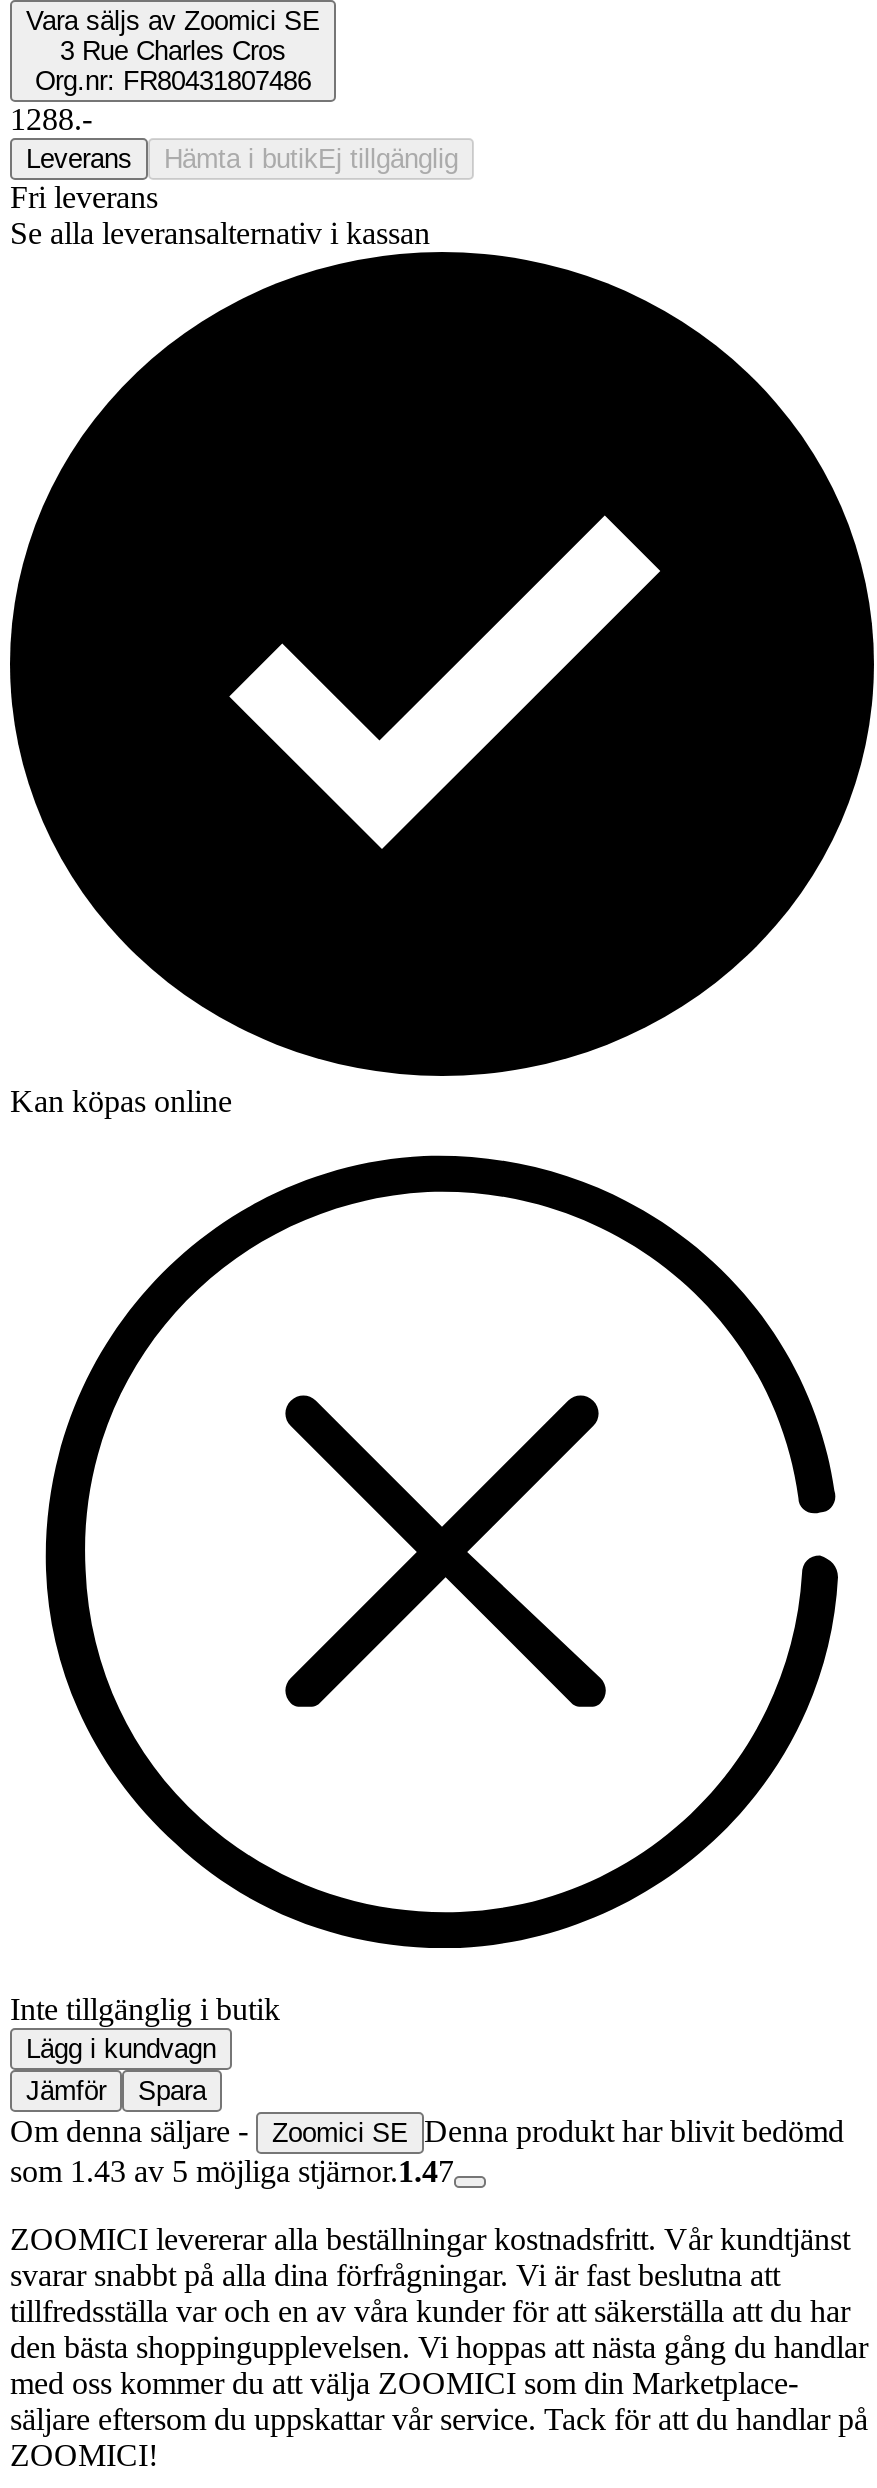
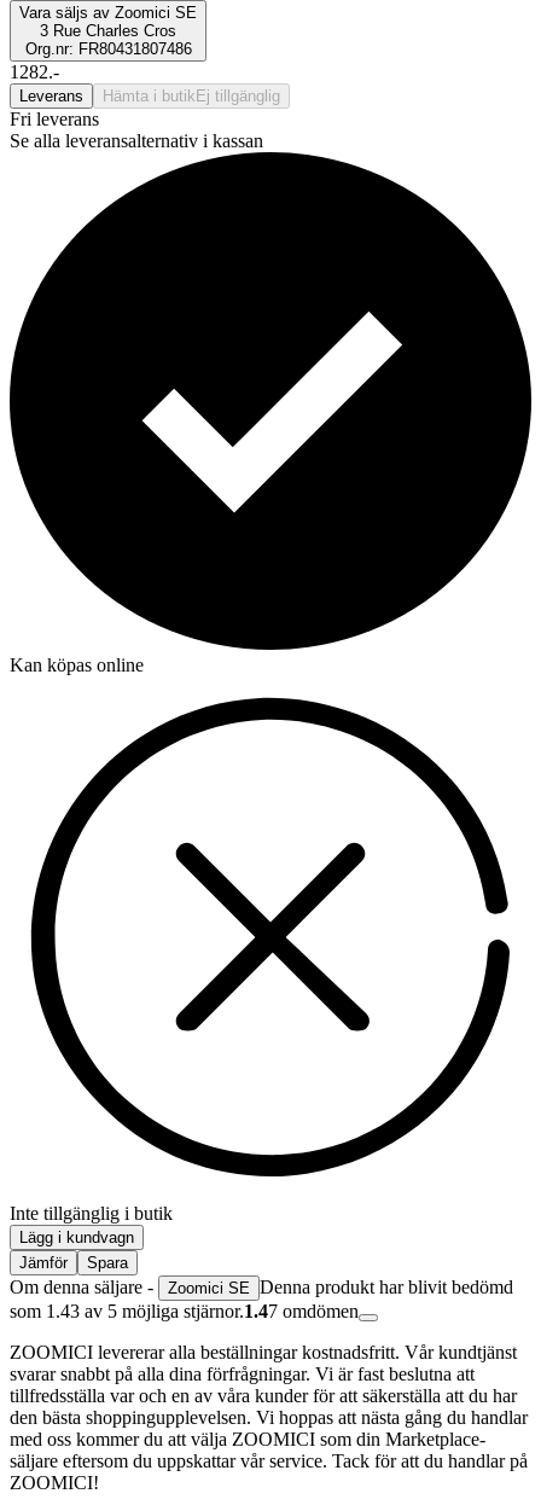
- 1288.-
+ 1282.-

- som 1.43 av 5 möjliga stjärnor.1.47
+ som 1.43 av 5 möjliga stjärnor.1.47 omdömen
